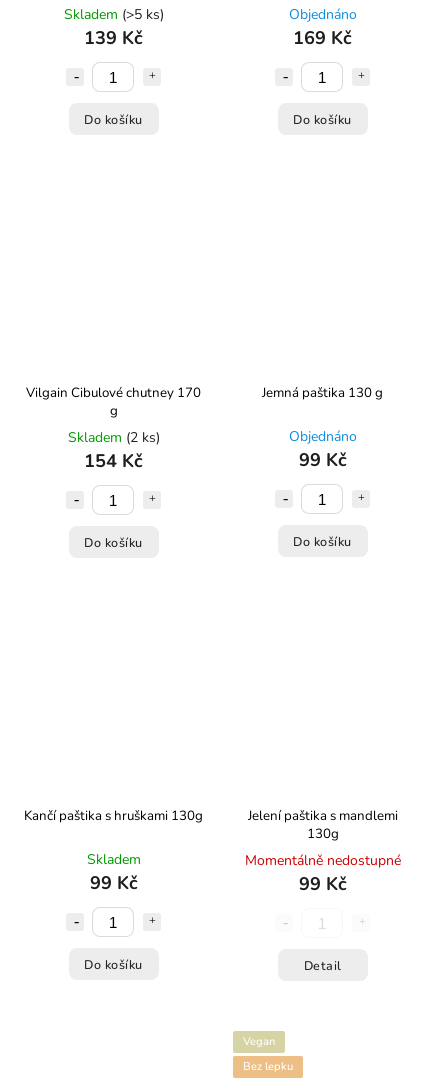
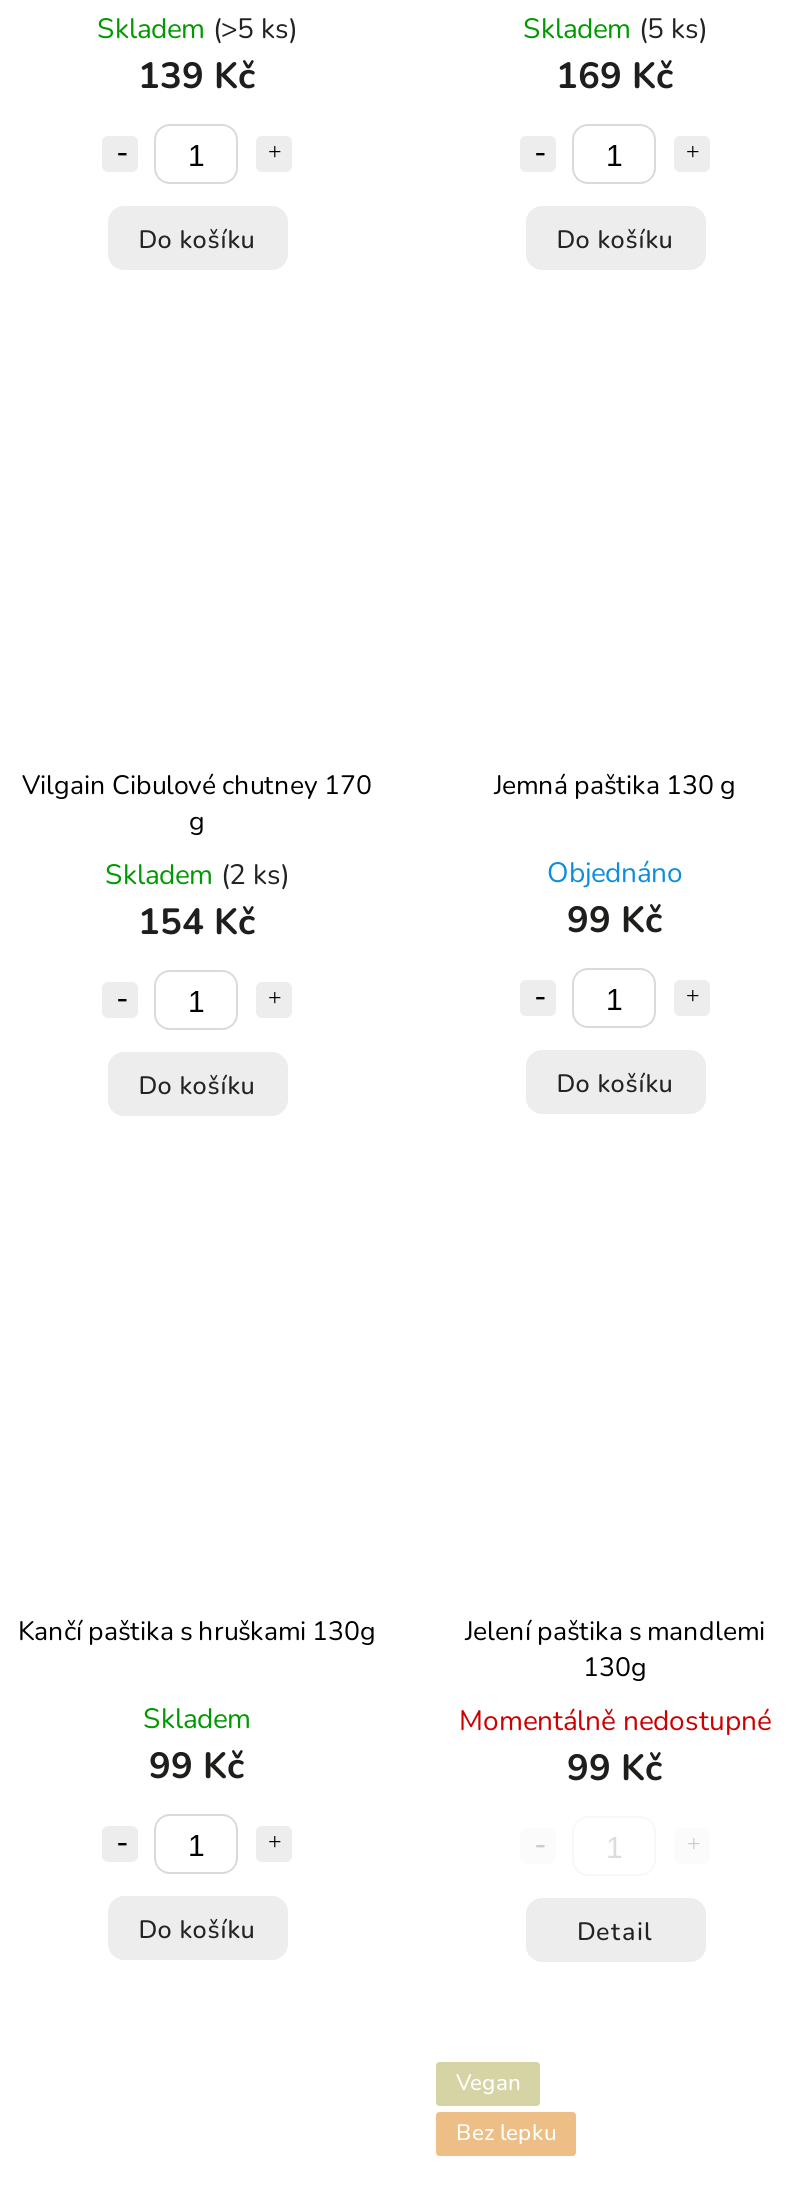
- Objednáno
+ Skladem (5 ks)
